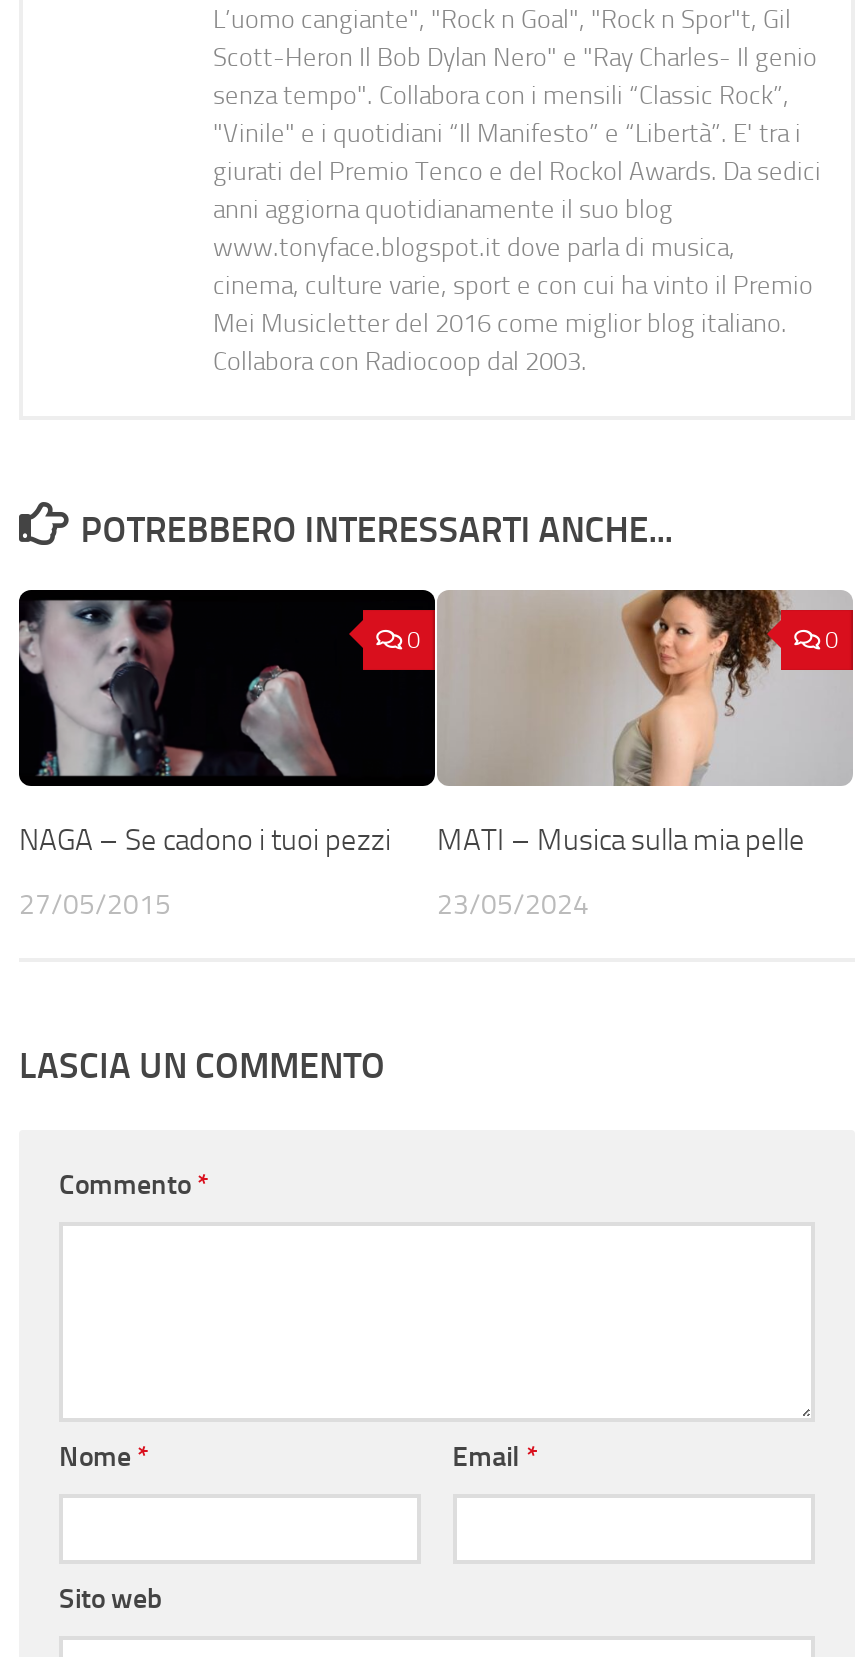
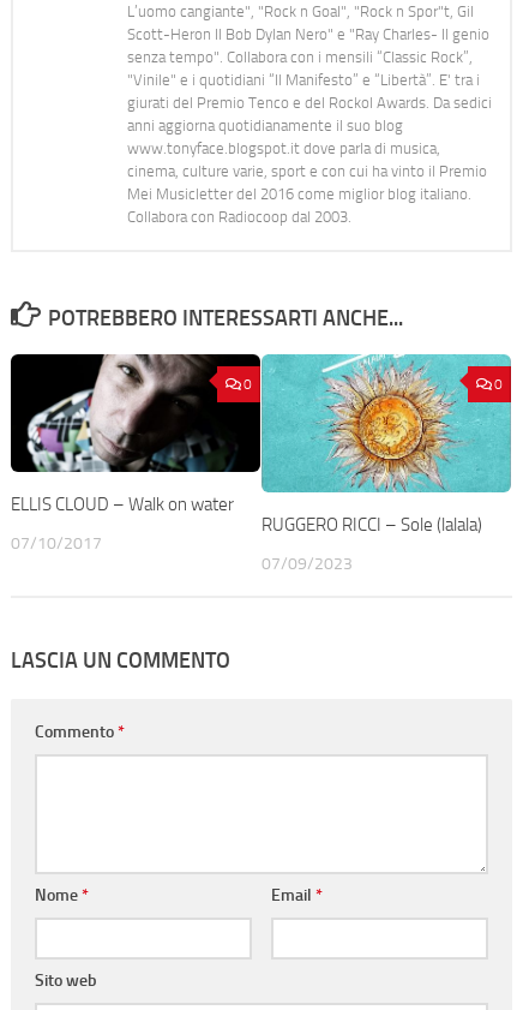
- [image]
- NAGA – Se cadono i tuoi pezzi
+ [image]
+ ELLIS CLOUD – Walk on water

- [image]
- MATI – Musica sulla mia pelle
+ [image]
+ RUGGERO RICCI – Sole (lalala)

- 27/05/2015
+ 07/10/2017

- 23/05/2024
+ 07/09/2023
